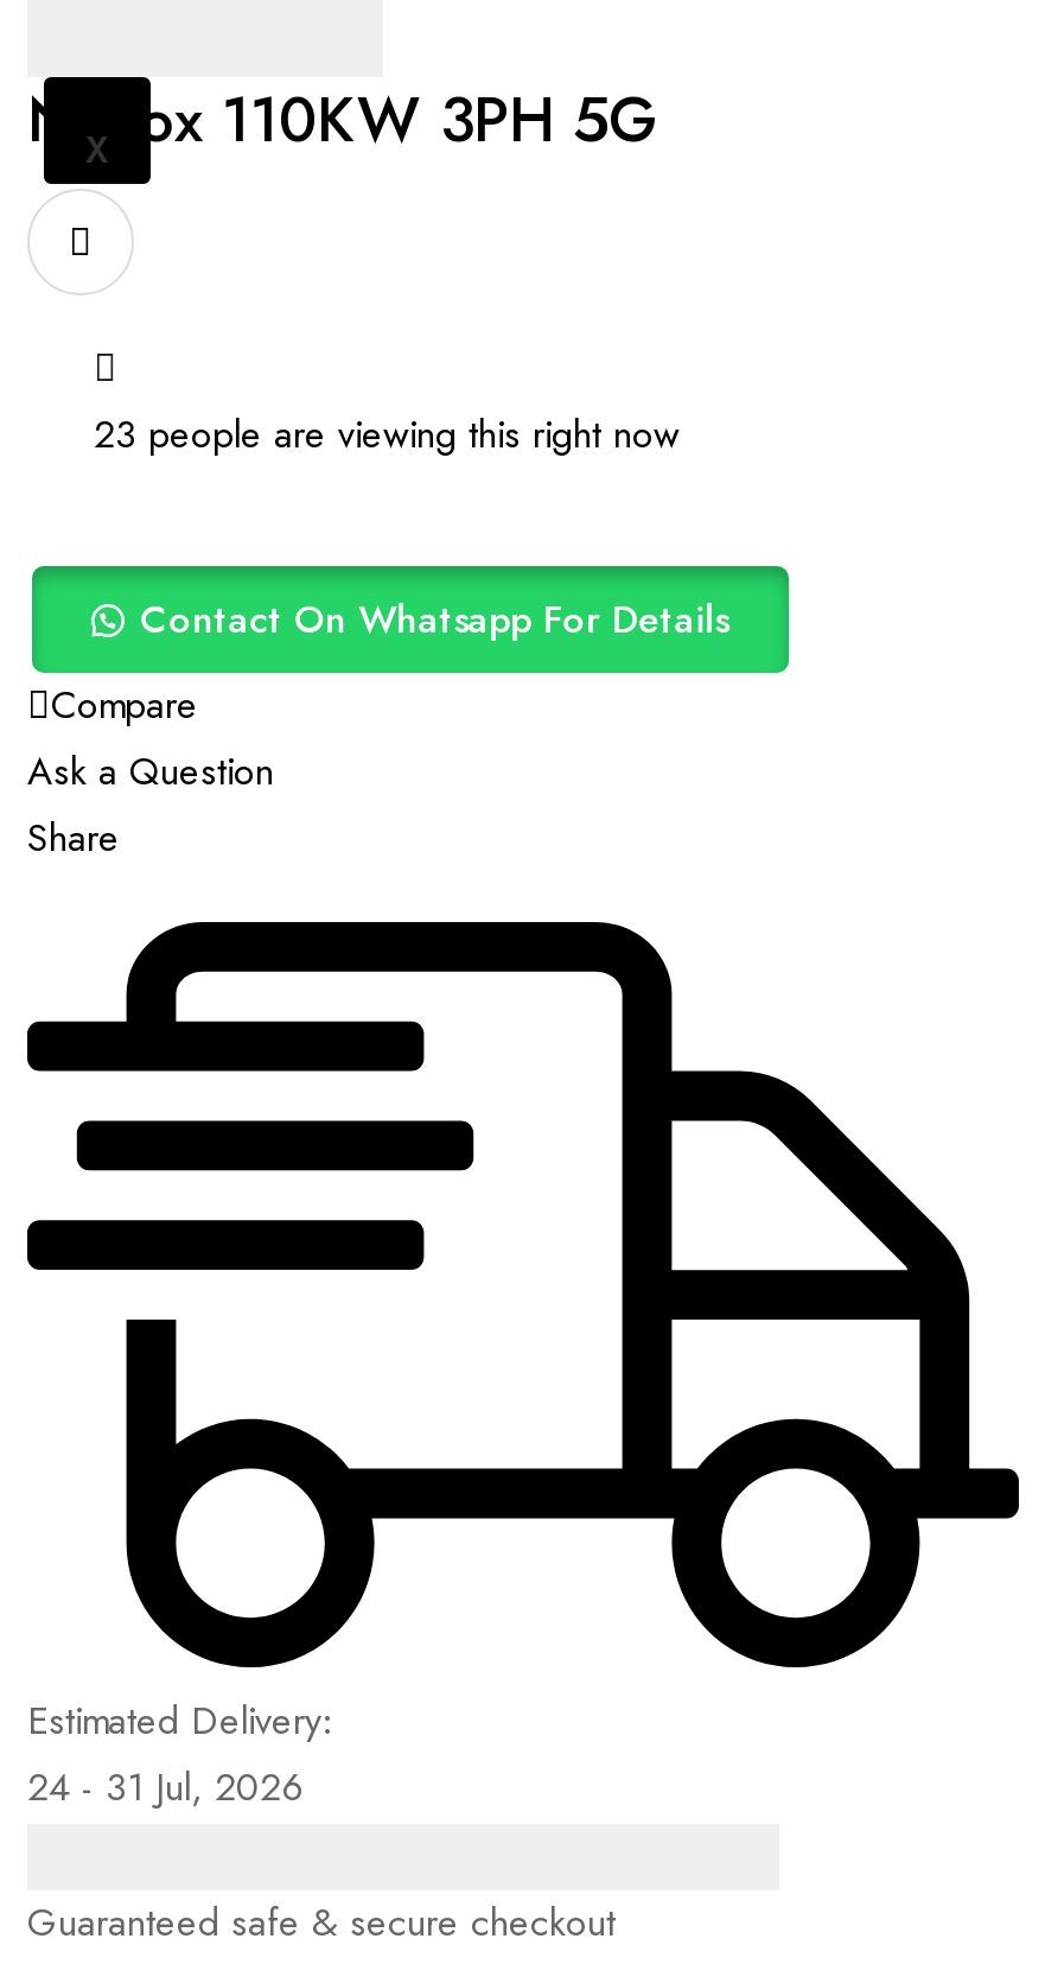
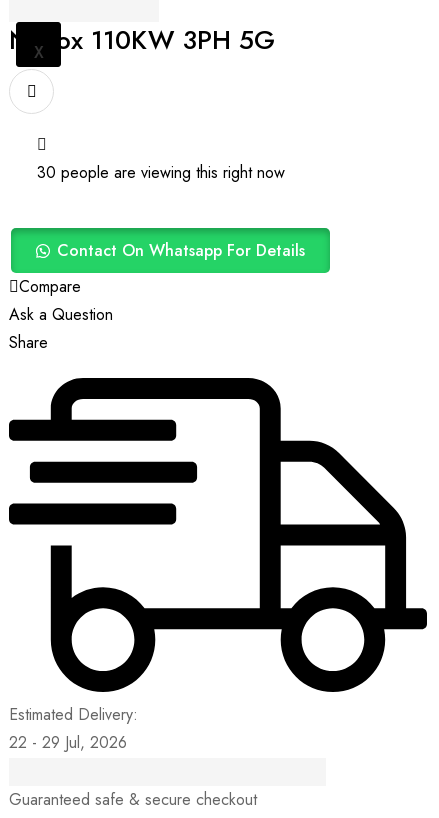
- 23 people are viewing this right now
+ 30 people are viewing this right now

- 24 - 31 Jul, 2026
+ 22 - 29 Jul, 2026
